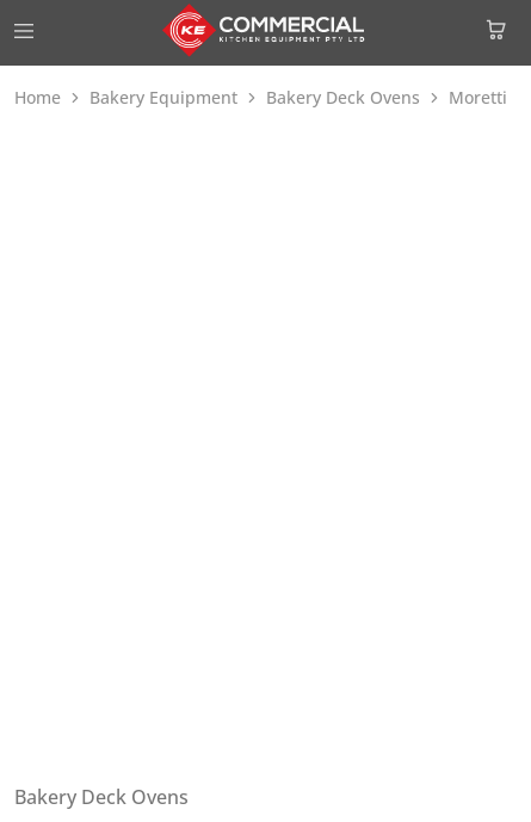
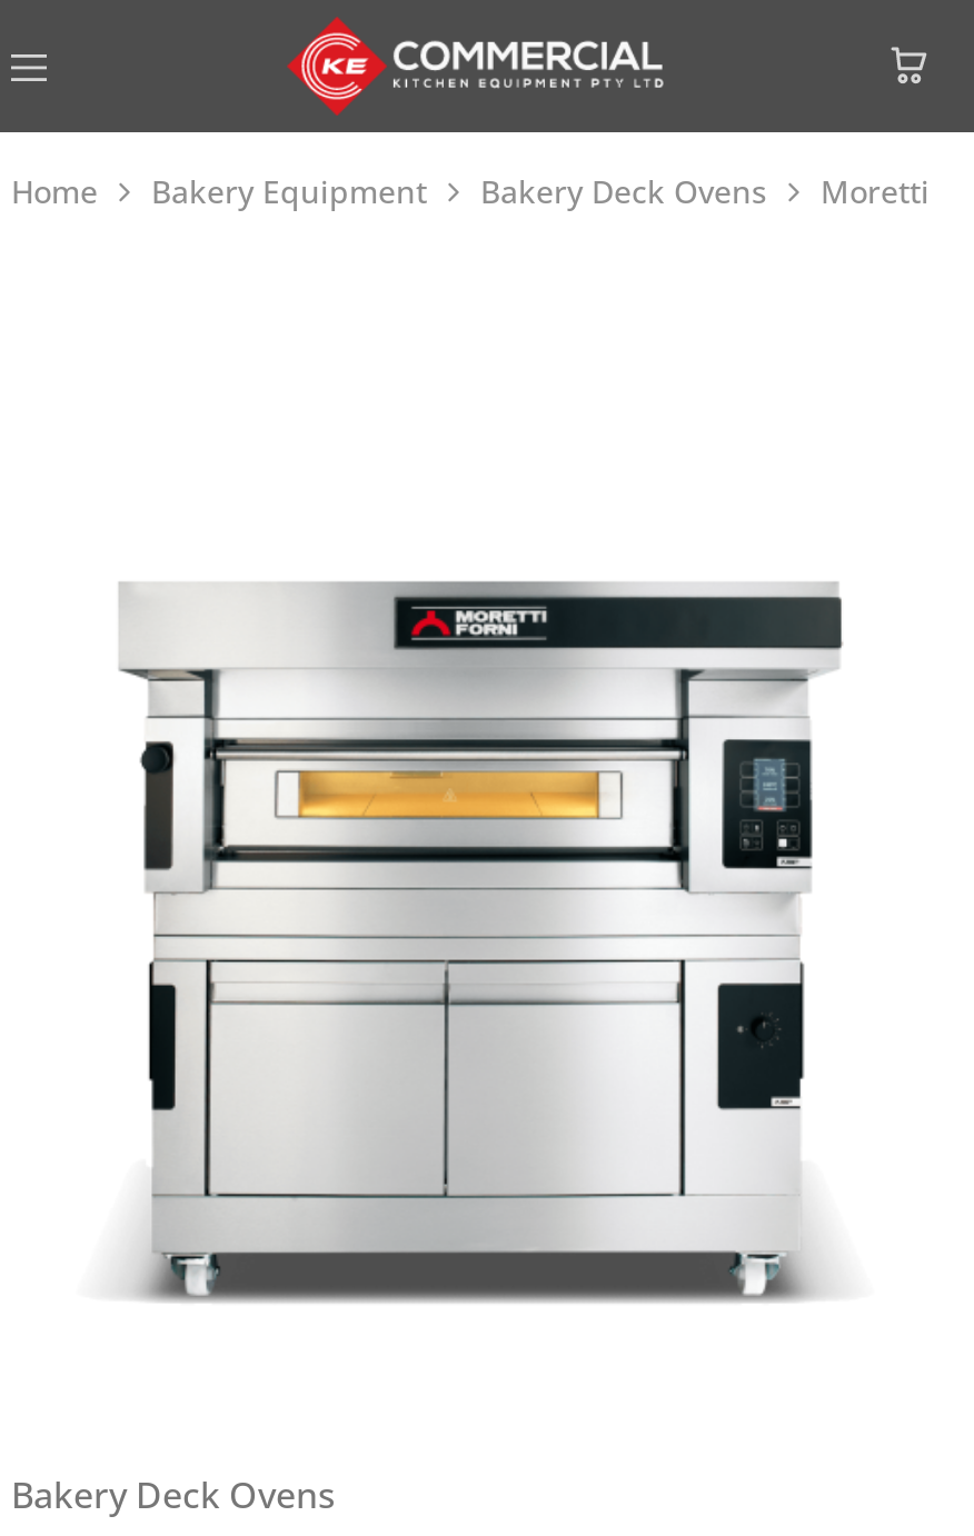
+ [image]
